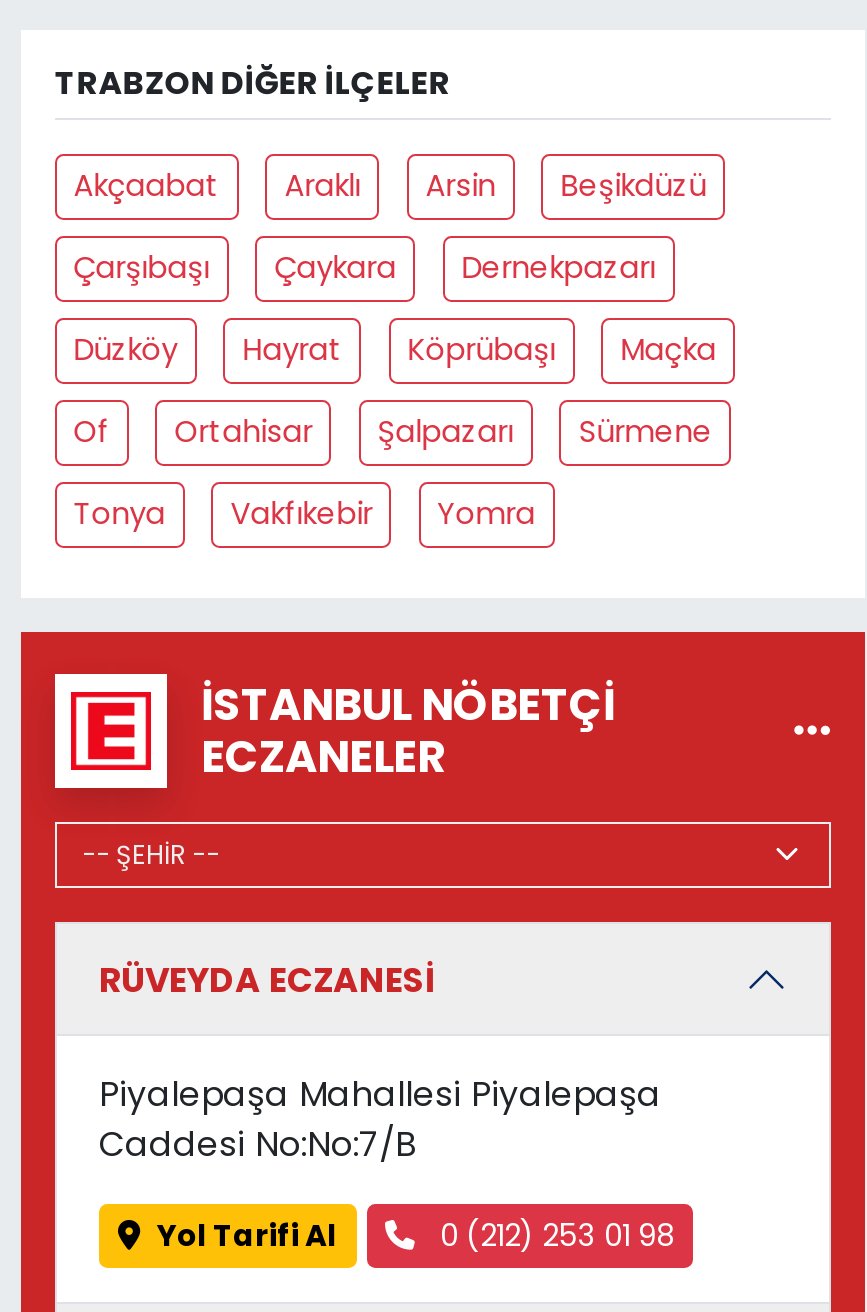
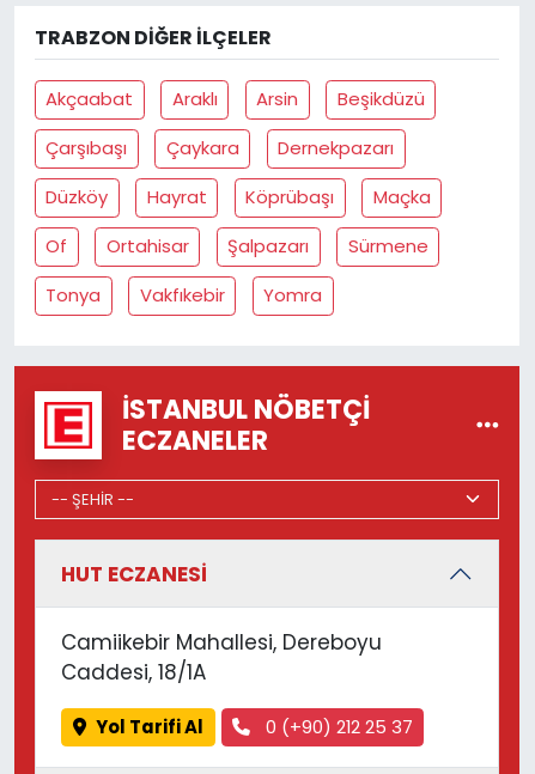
- RÜVEYDA ECZANESİ
+ HUT ECZANESİ

- Piyalepaşa Mahallesi Piyalepaşa
- Caddesi No:No:7/B
+ Camiikebir Mahallesi, Dereboyu
+ Caddesi, 18/1A

- 0 (212) 253 01 98
+ 0 (+90) 212 25 37
